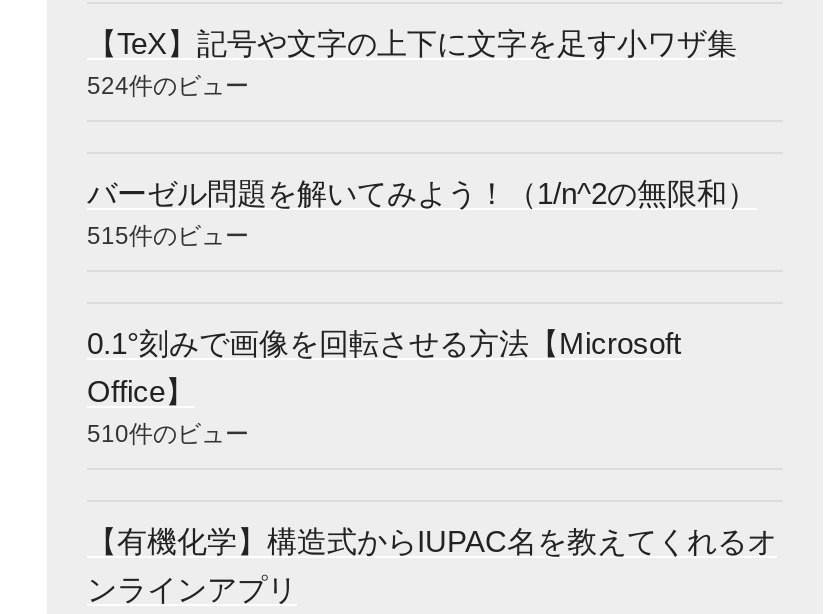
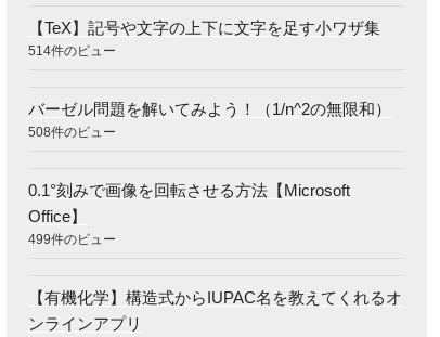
- 524件のビュー
+ 514件のビュー

- 515件のビュー
+ 508件のビュー

- 510件のビュー
+ 499件のビュー
